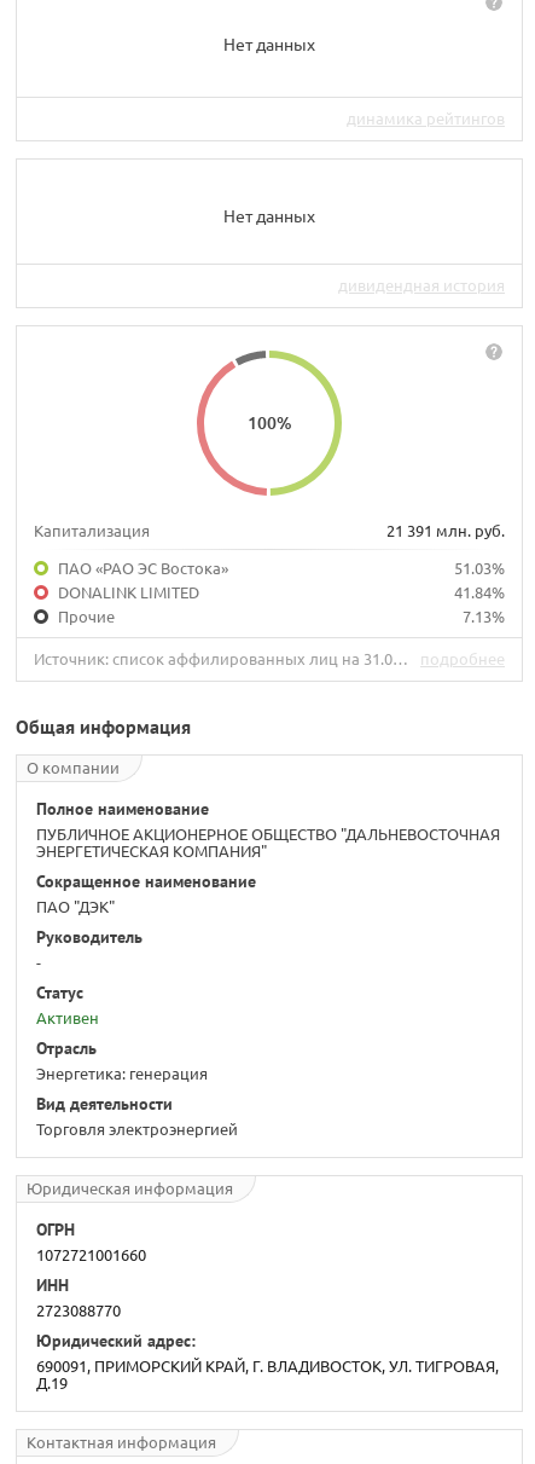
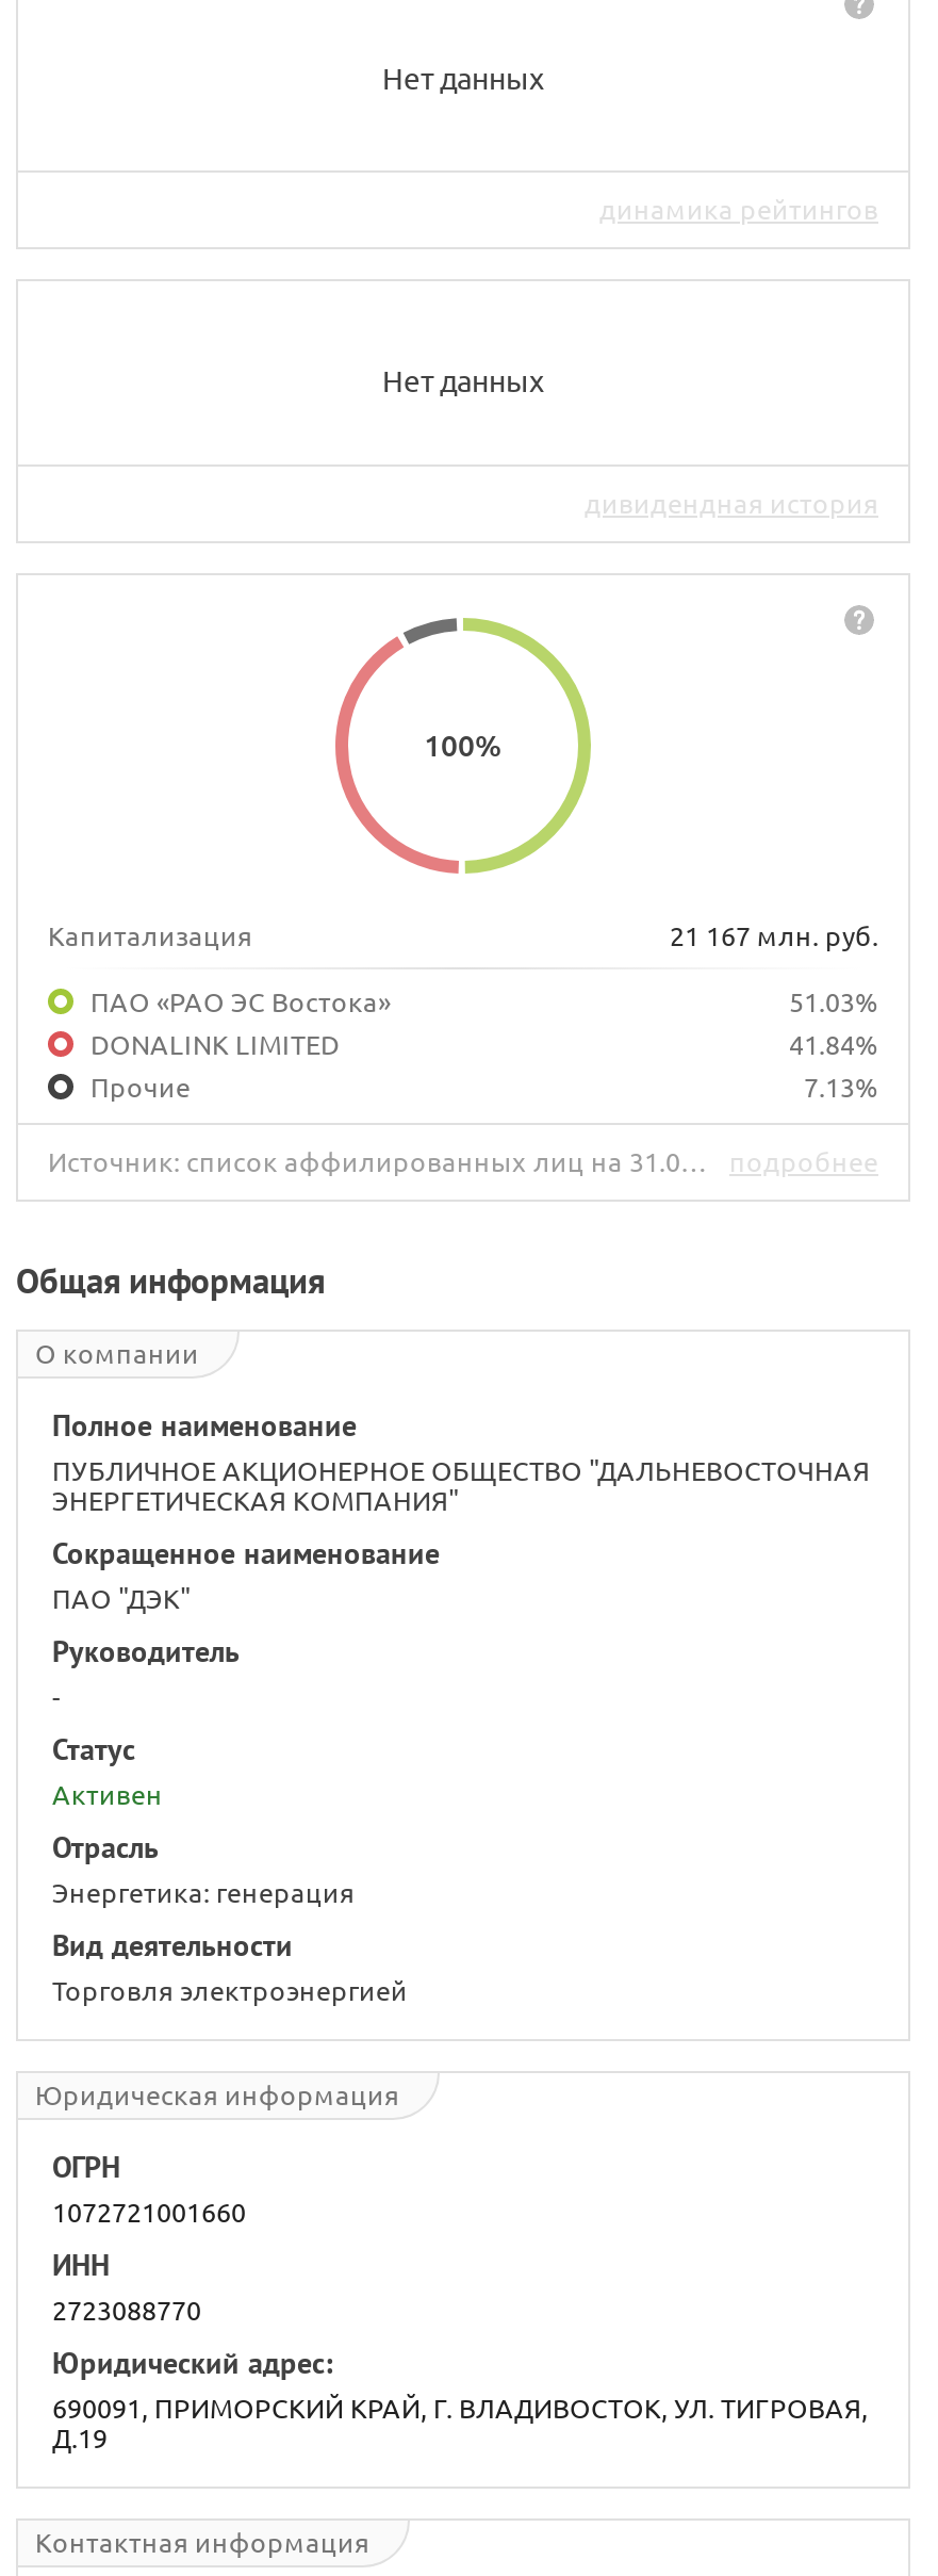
- 21 391 млн. руб.
+ 21 167 млн. руб.
